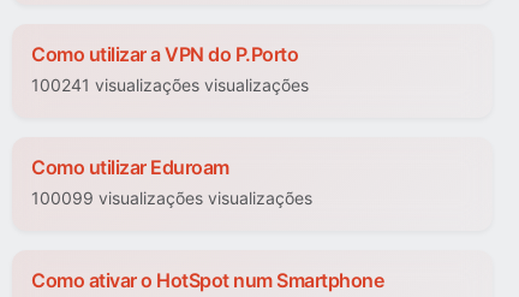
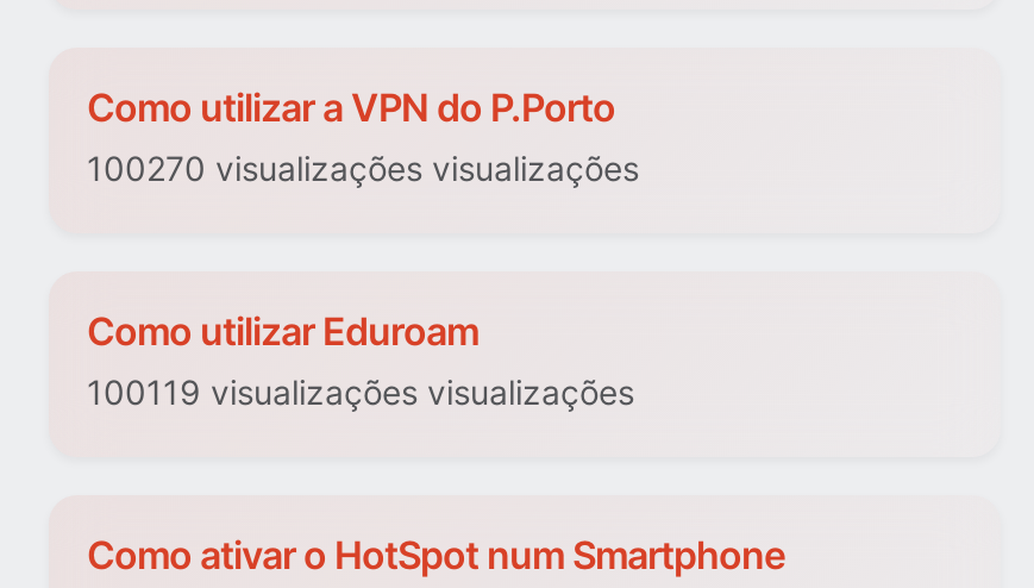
- 100241 visualizações visualizações
+ 100270 visualizações visualizações

- 100099 visualizações visualizações
+ 100119 visualizações visualizações
